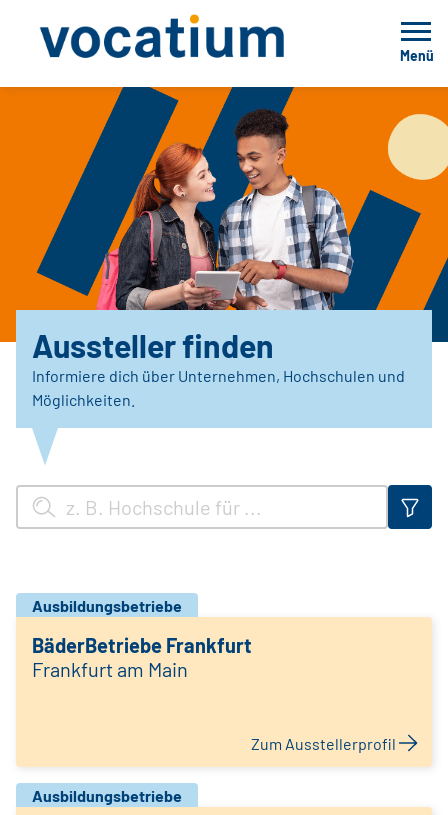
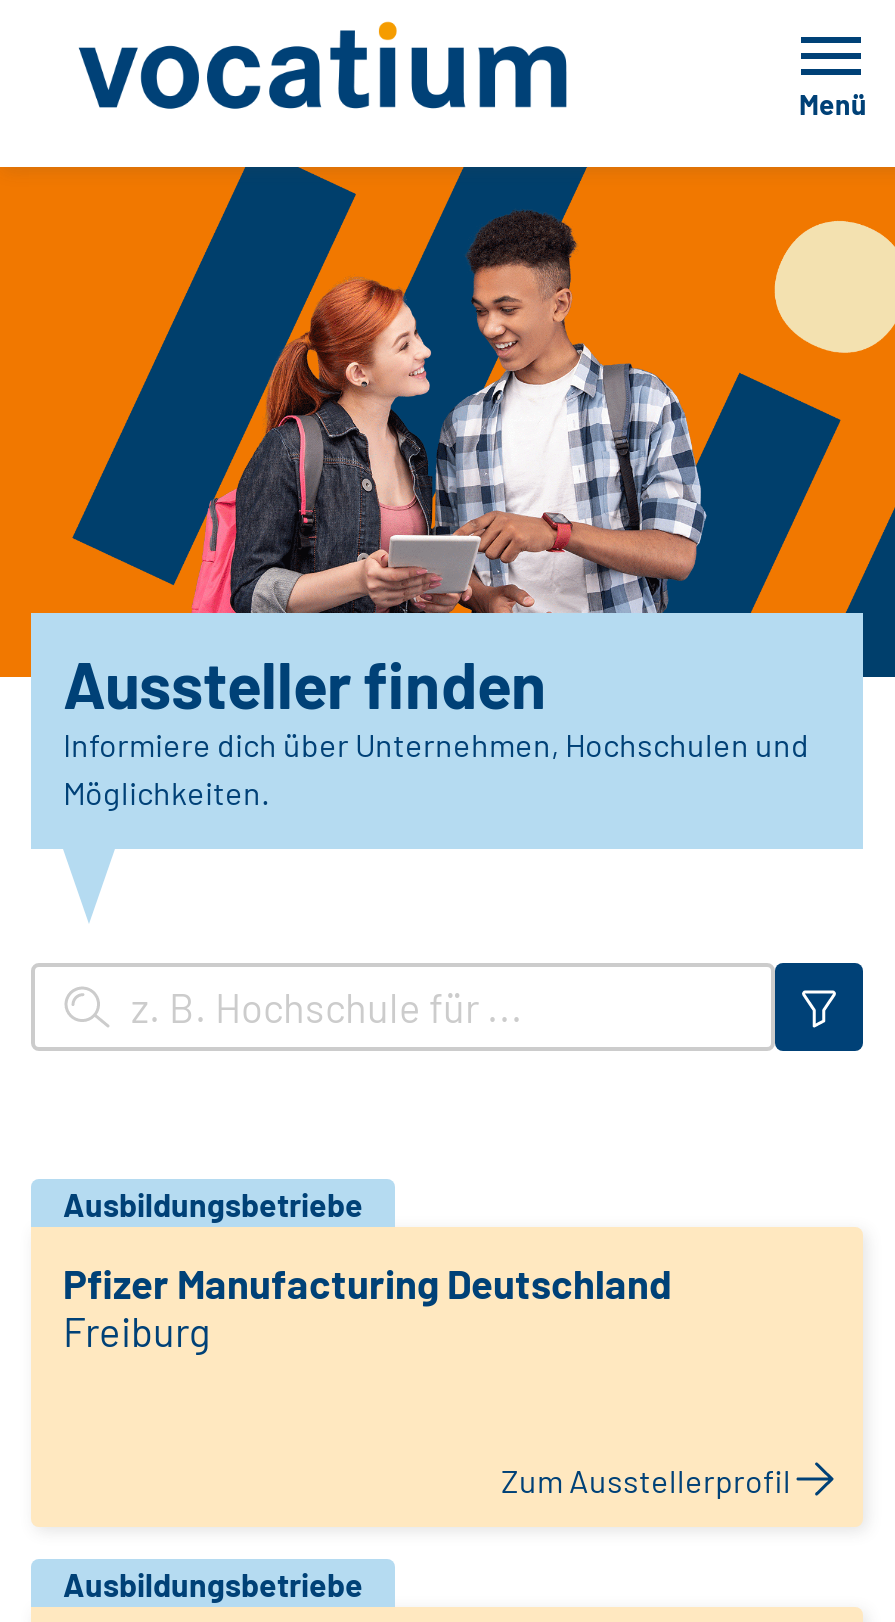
- BäderBetriebe Frankfurt
- Frankfurt am Main
+ Pfizer Manufacturing Deutschland
+ Freiburg
